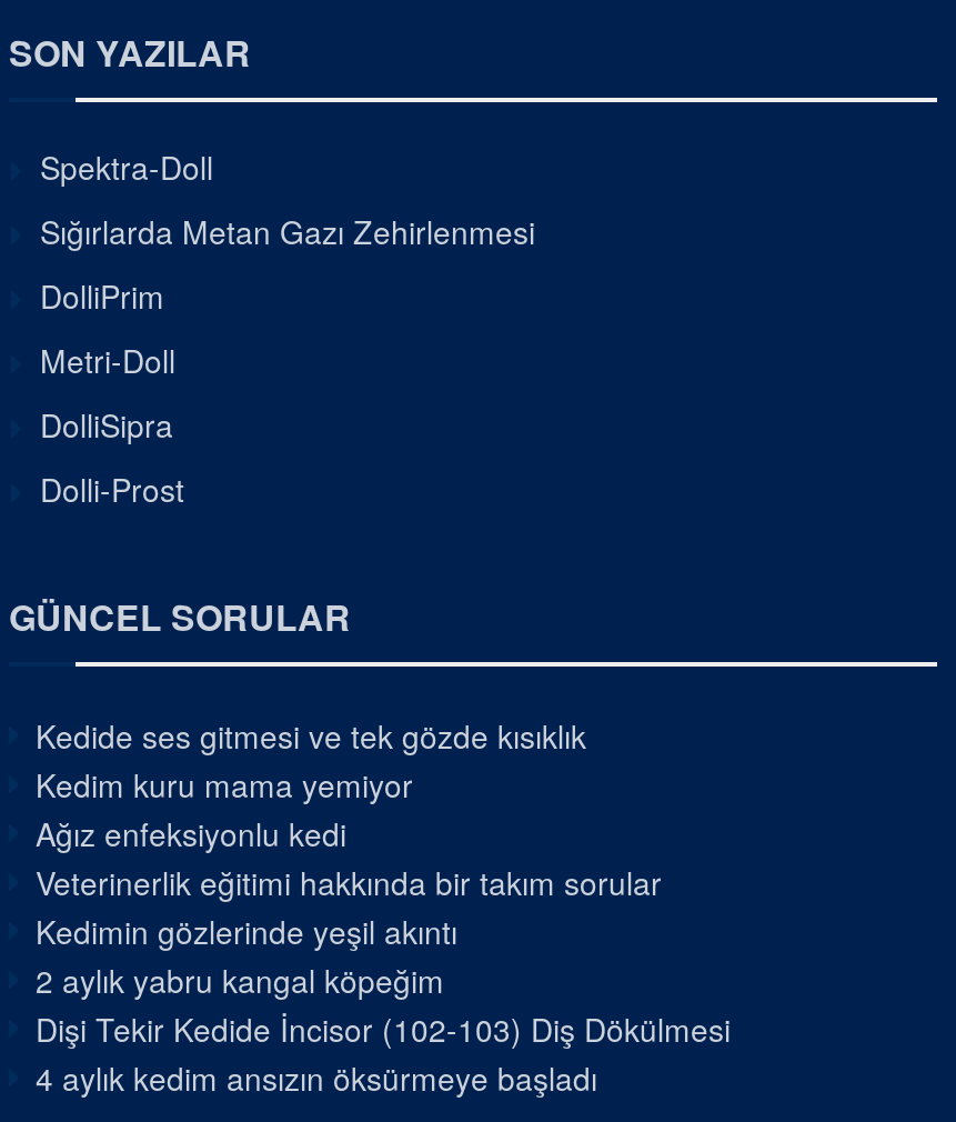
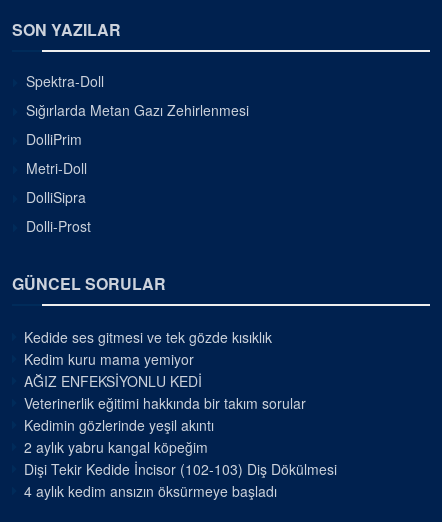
- Ağız enfeksiyonlu kedi
+ AĞIZ ENFEKSİYONLU KEDİ
